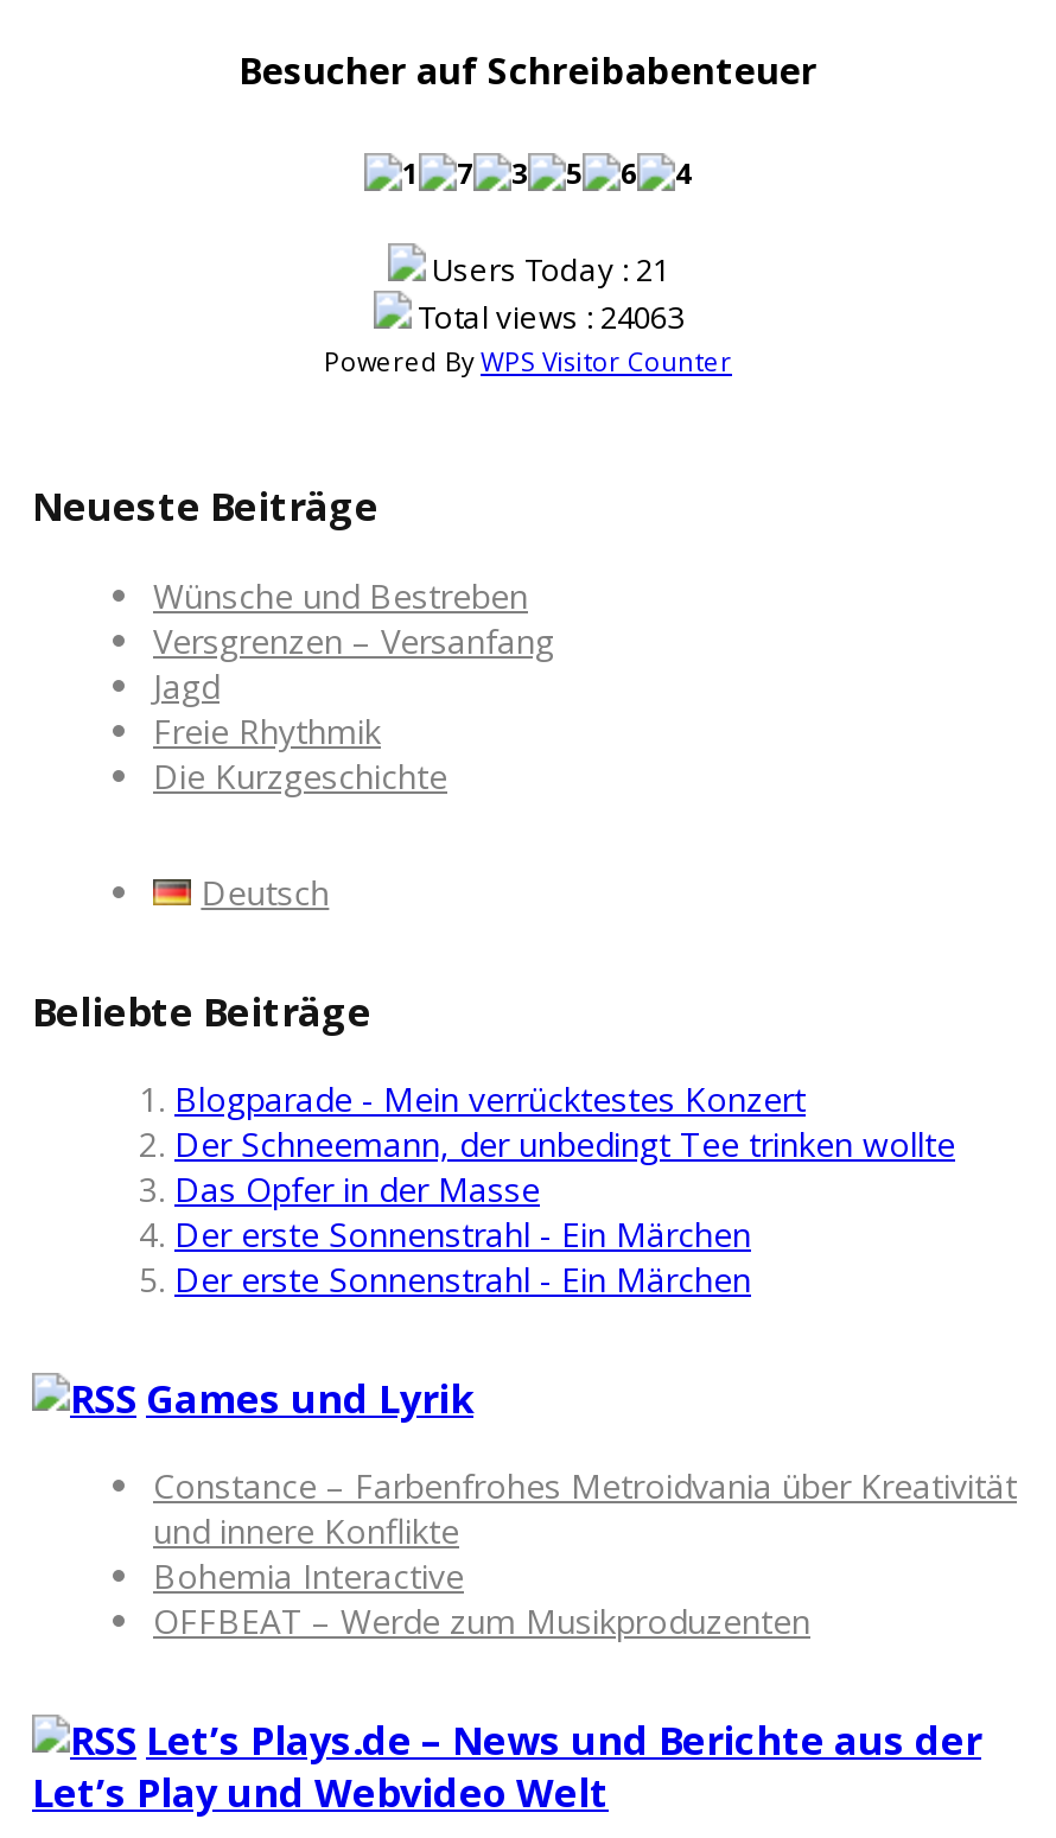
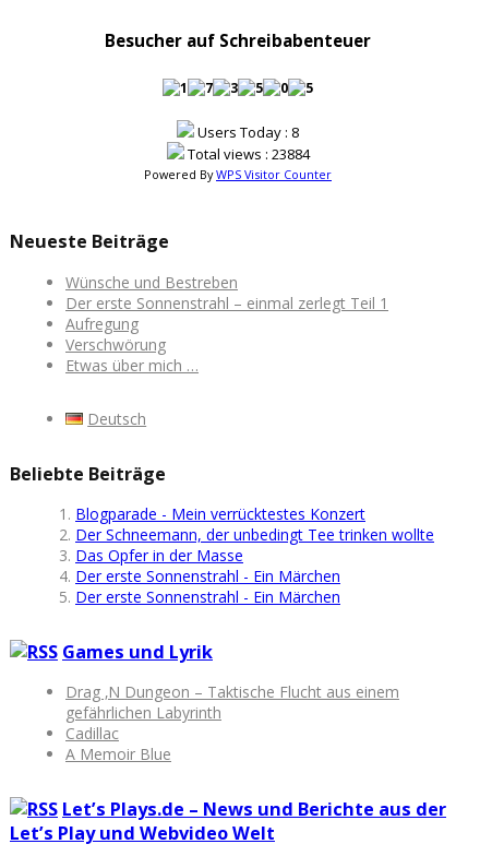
- Users Today : 21
+ Users Today : 8

- Total views : 24063
+ Total views : 23884

- Versgrenzen – Versanfang
- Jagd
- Freie Rhythmik
- Die Kurzgeschichte
+ Der erste Sonnenstrahl – einmal zerlegt Teil 1
+ Aufregung
+ Verschwörung
+ Etwas über mich …

- Constance – Farbenfrohes Metroidvania über Kreativität
- und innere Konflikte
- Bohemia Interactive
- OFFBEAT – Werde zum Musikproduzenten
+ Drag ‚N Dungeon – Taktische Flucht aus einem
+ gefährlichen Labyrinth
+ Cadillac
+ A Memoir Blue
